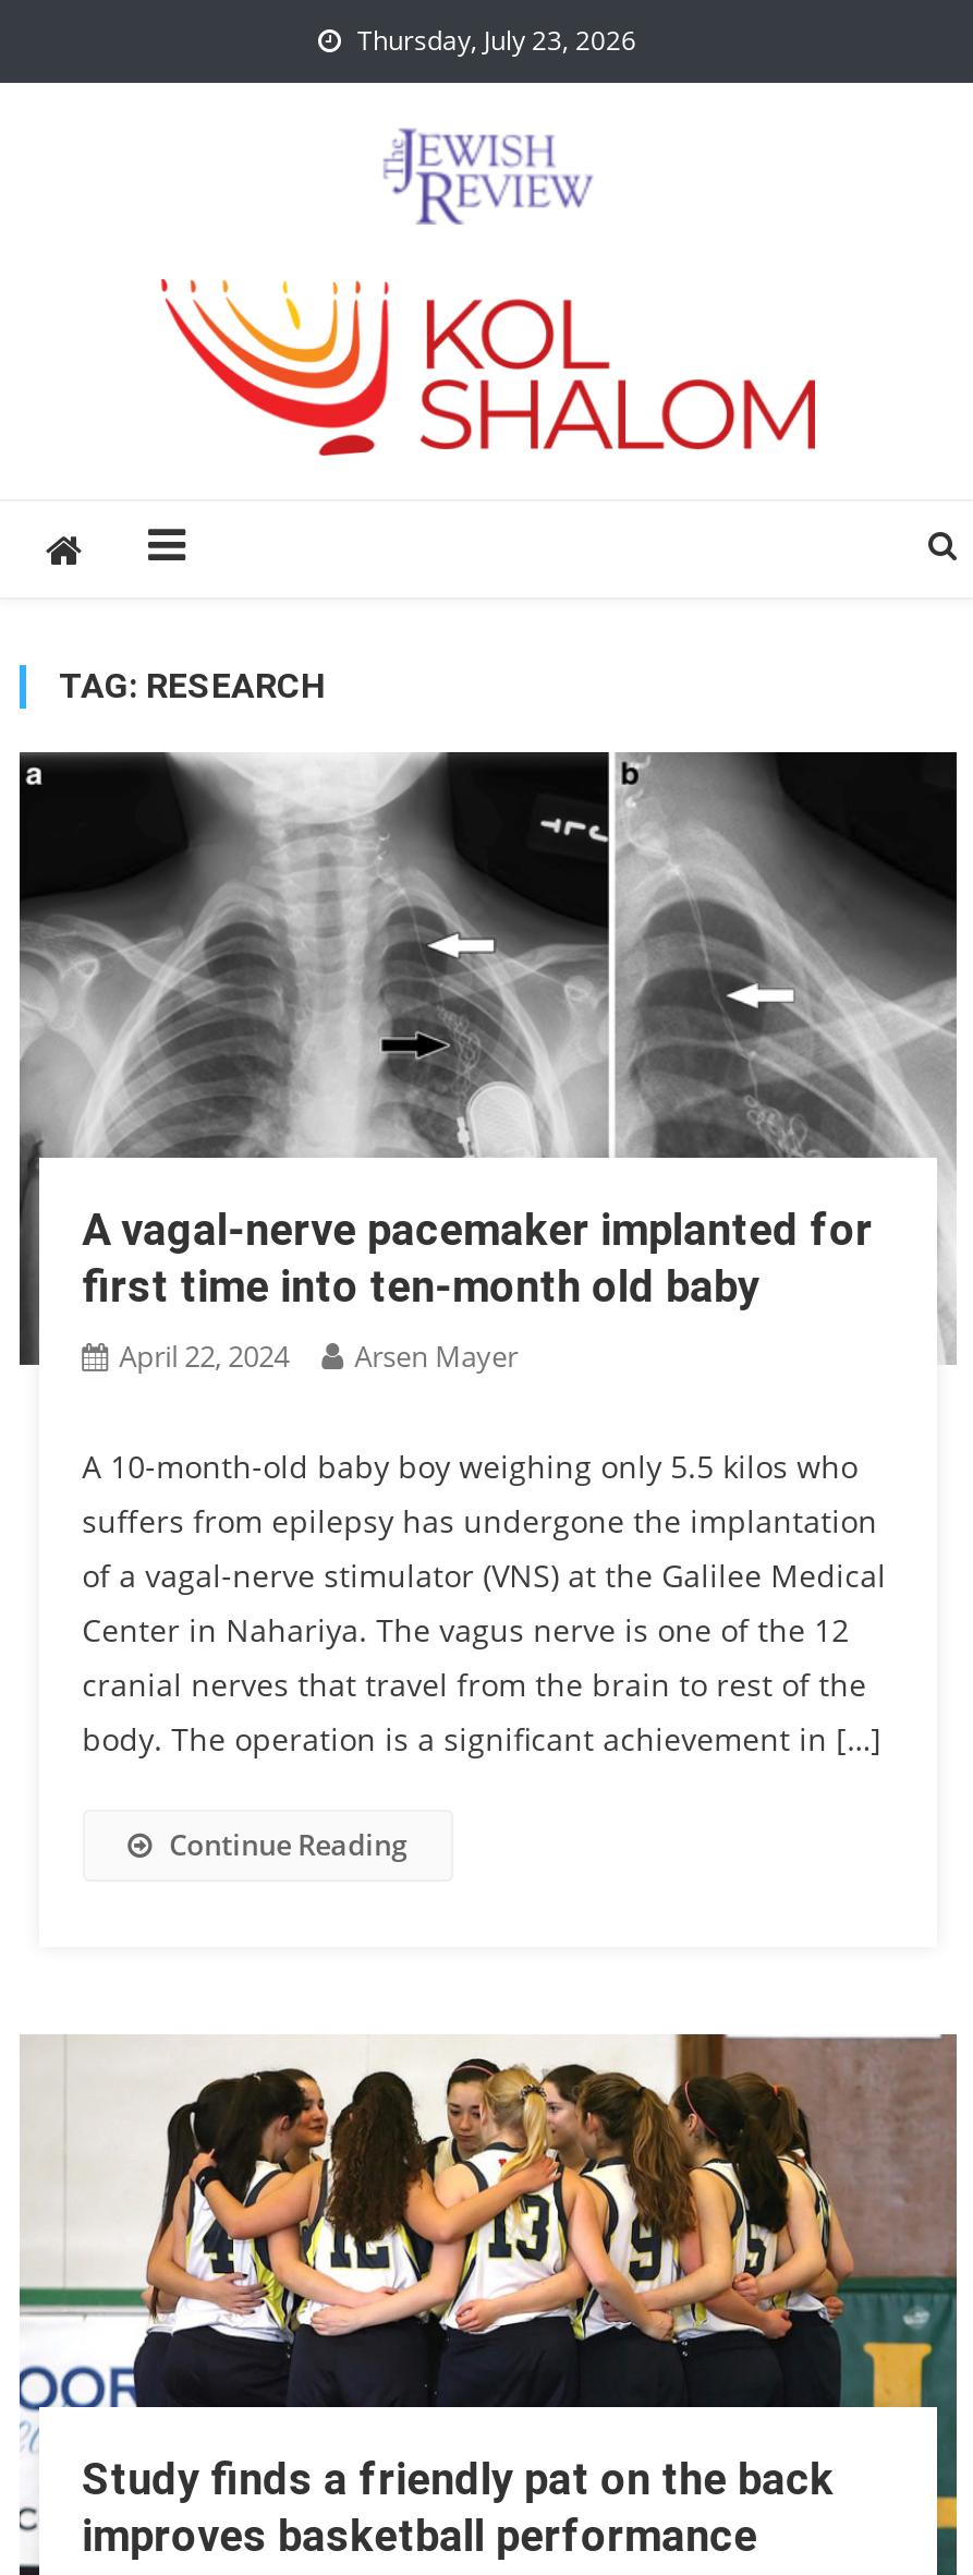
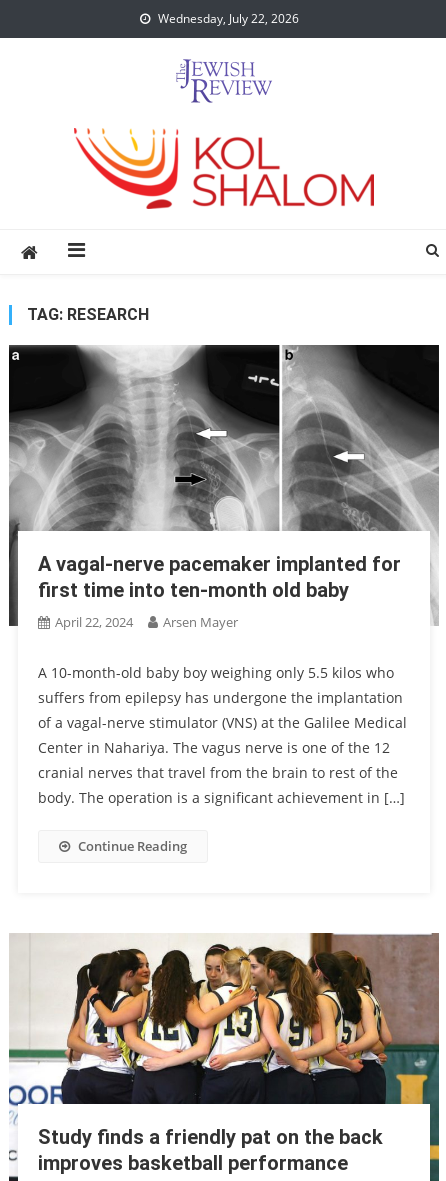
- Thursday, July 23, 2026
+ Wednesday, July 22, 2026
